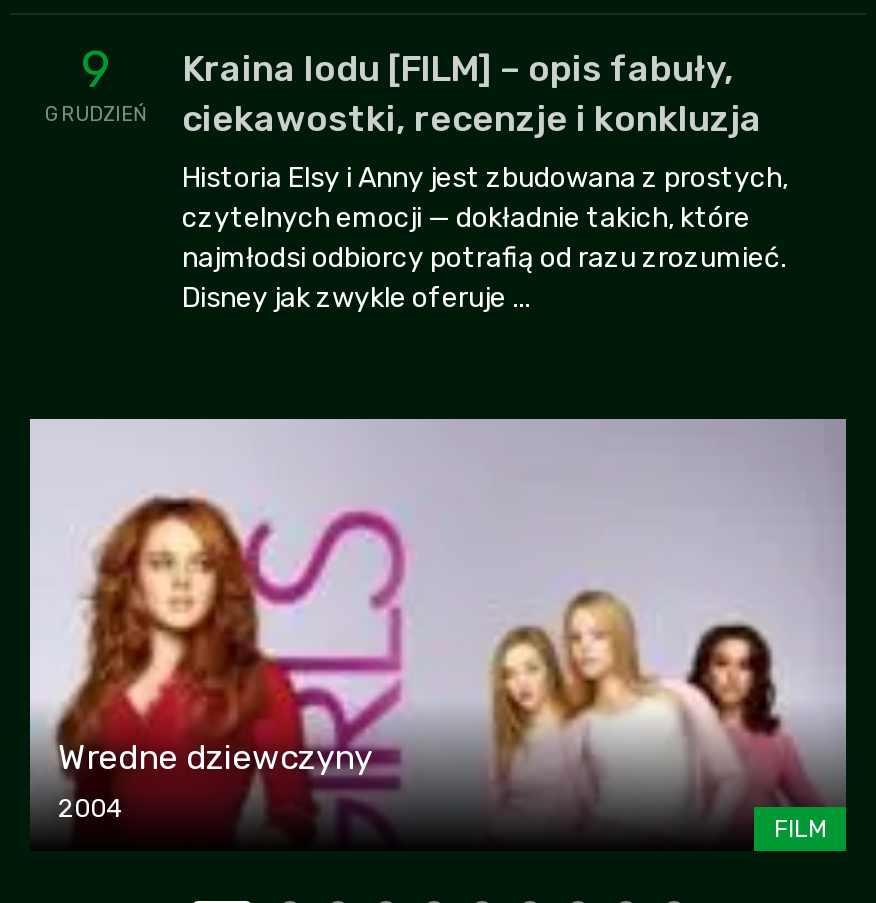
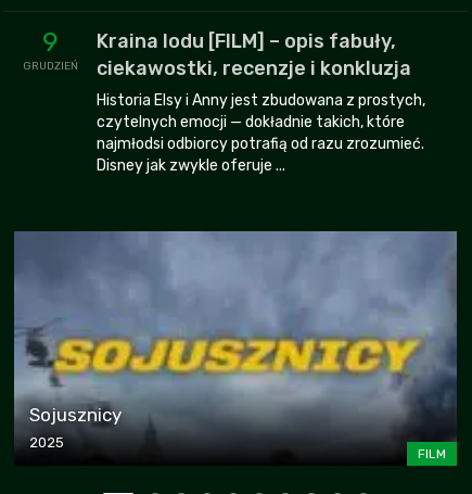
- [image]
- Wredne dziewczyny
- 2004
+ [image]
+ Sojusznicy
+ 2025
